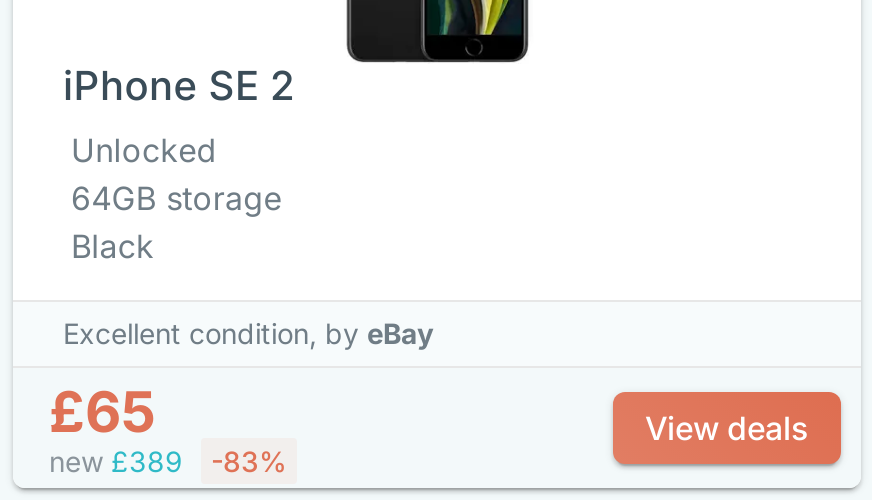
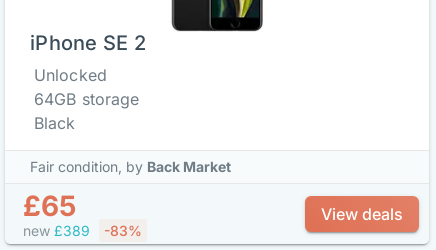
- Excellent condition, by eBay
+ Fair condition, by Back Market
